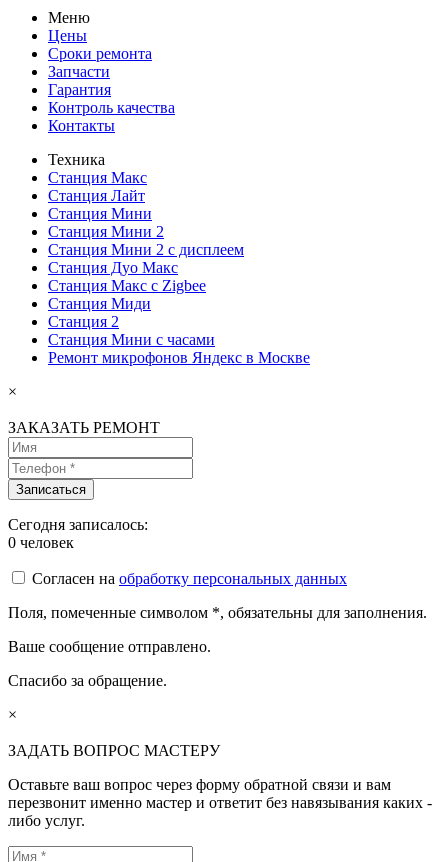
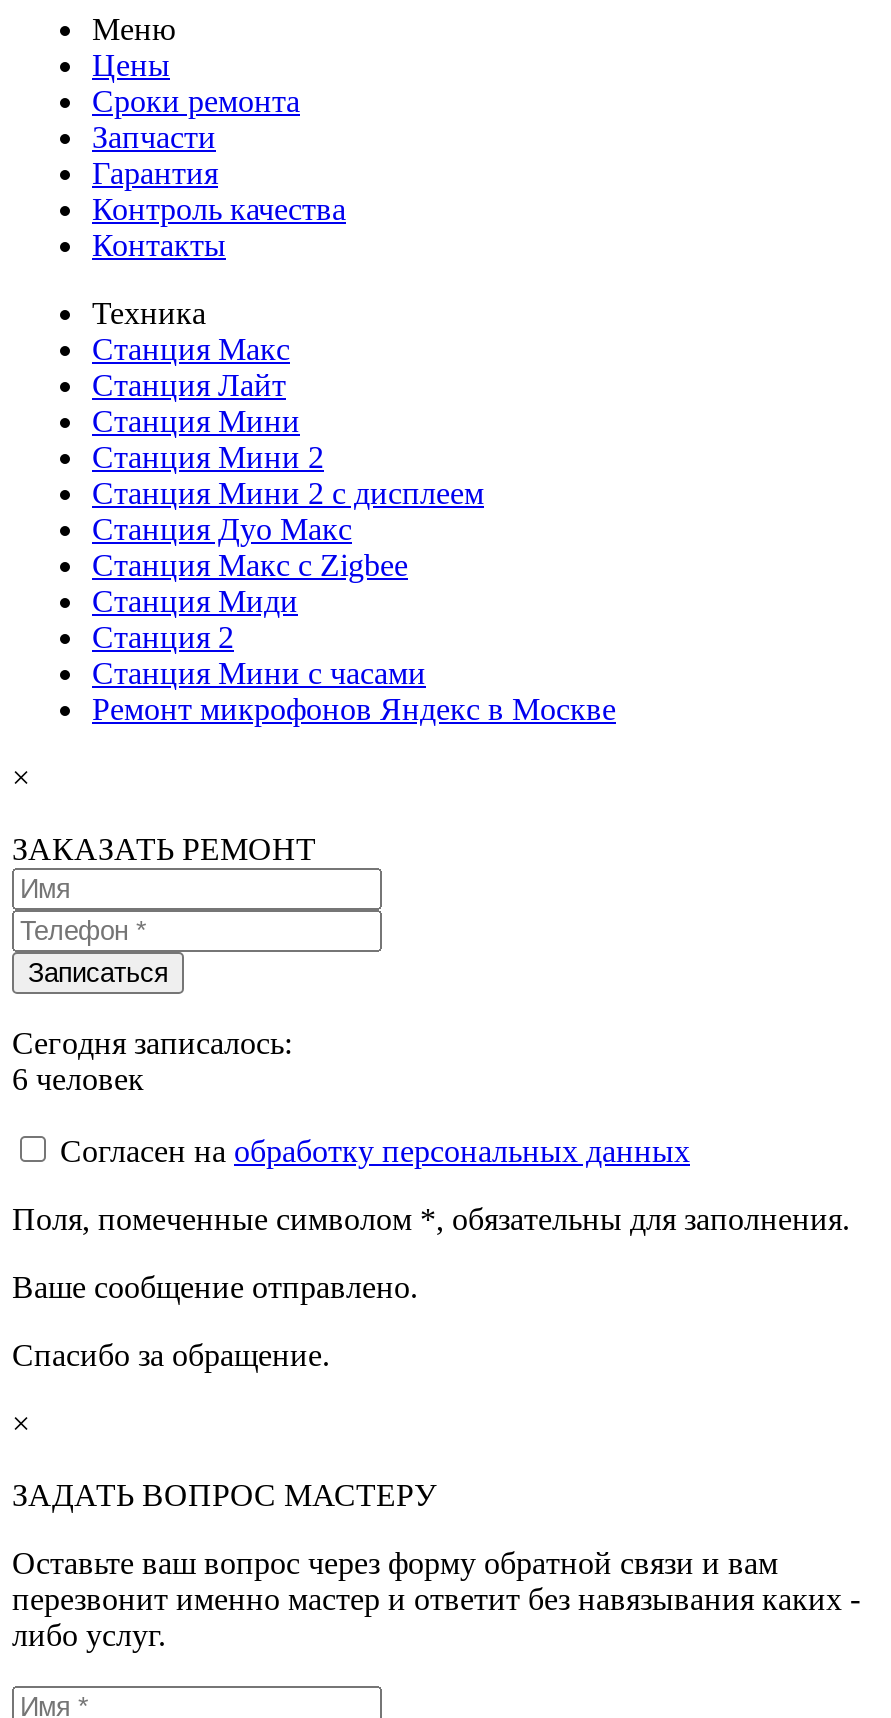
- 0 человек
+ 6 человек
